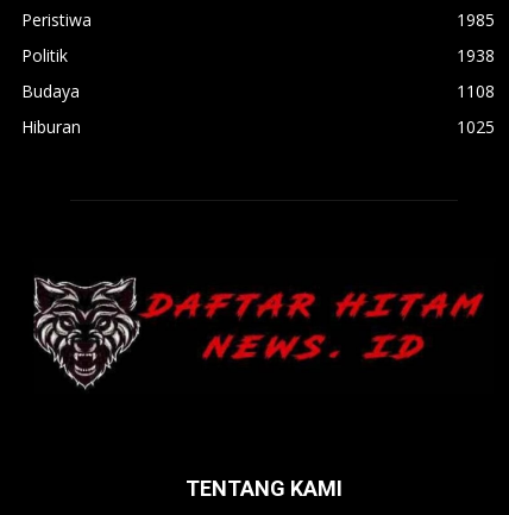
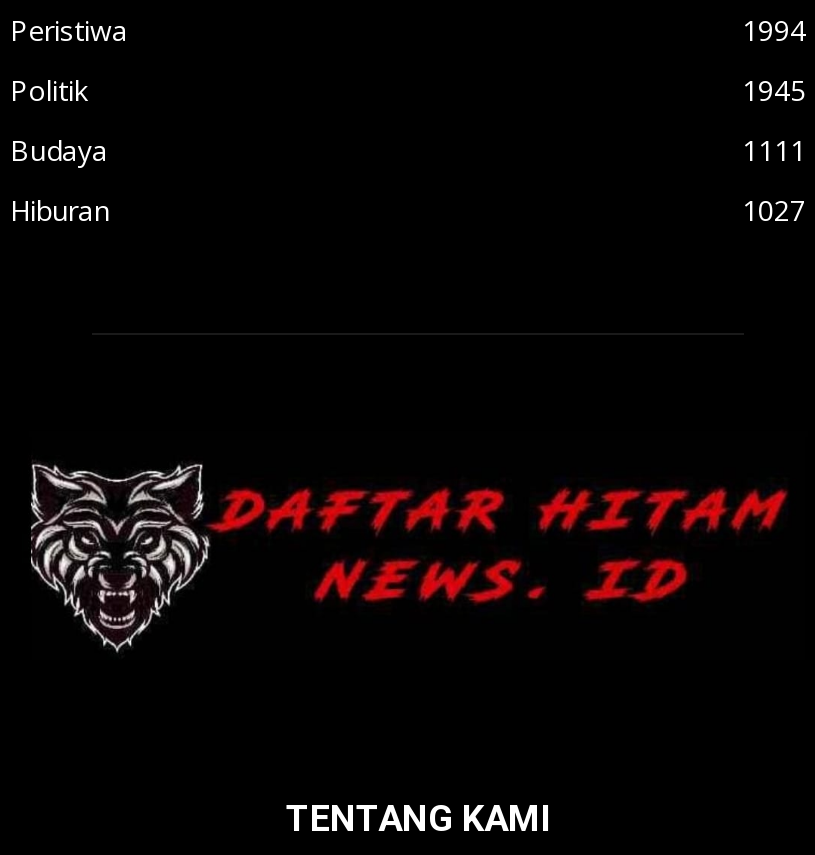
- 1985
+ 1994

- 1938
+ 1945

- 1108
+ 1111

- 1025
+ 1027
